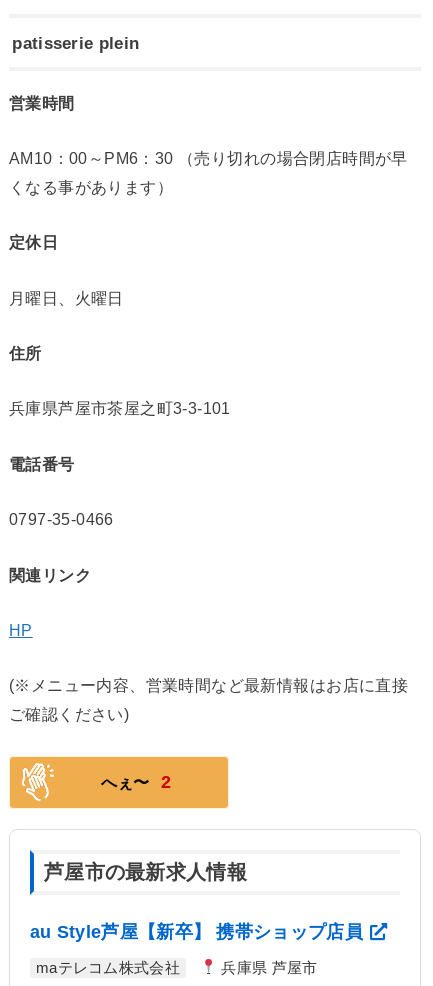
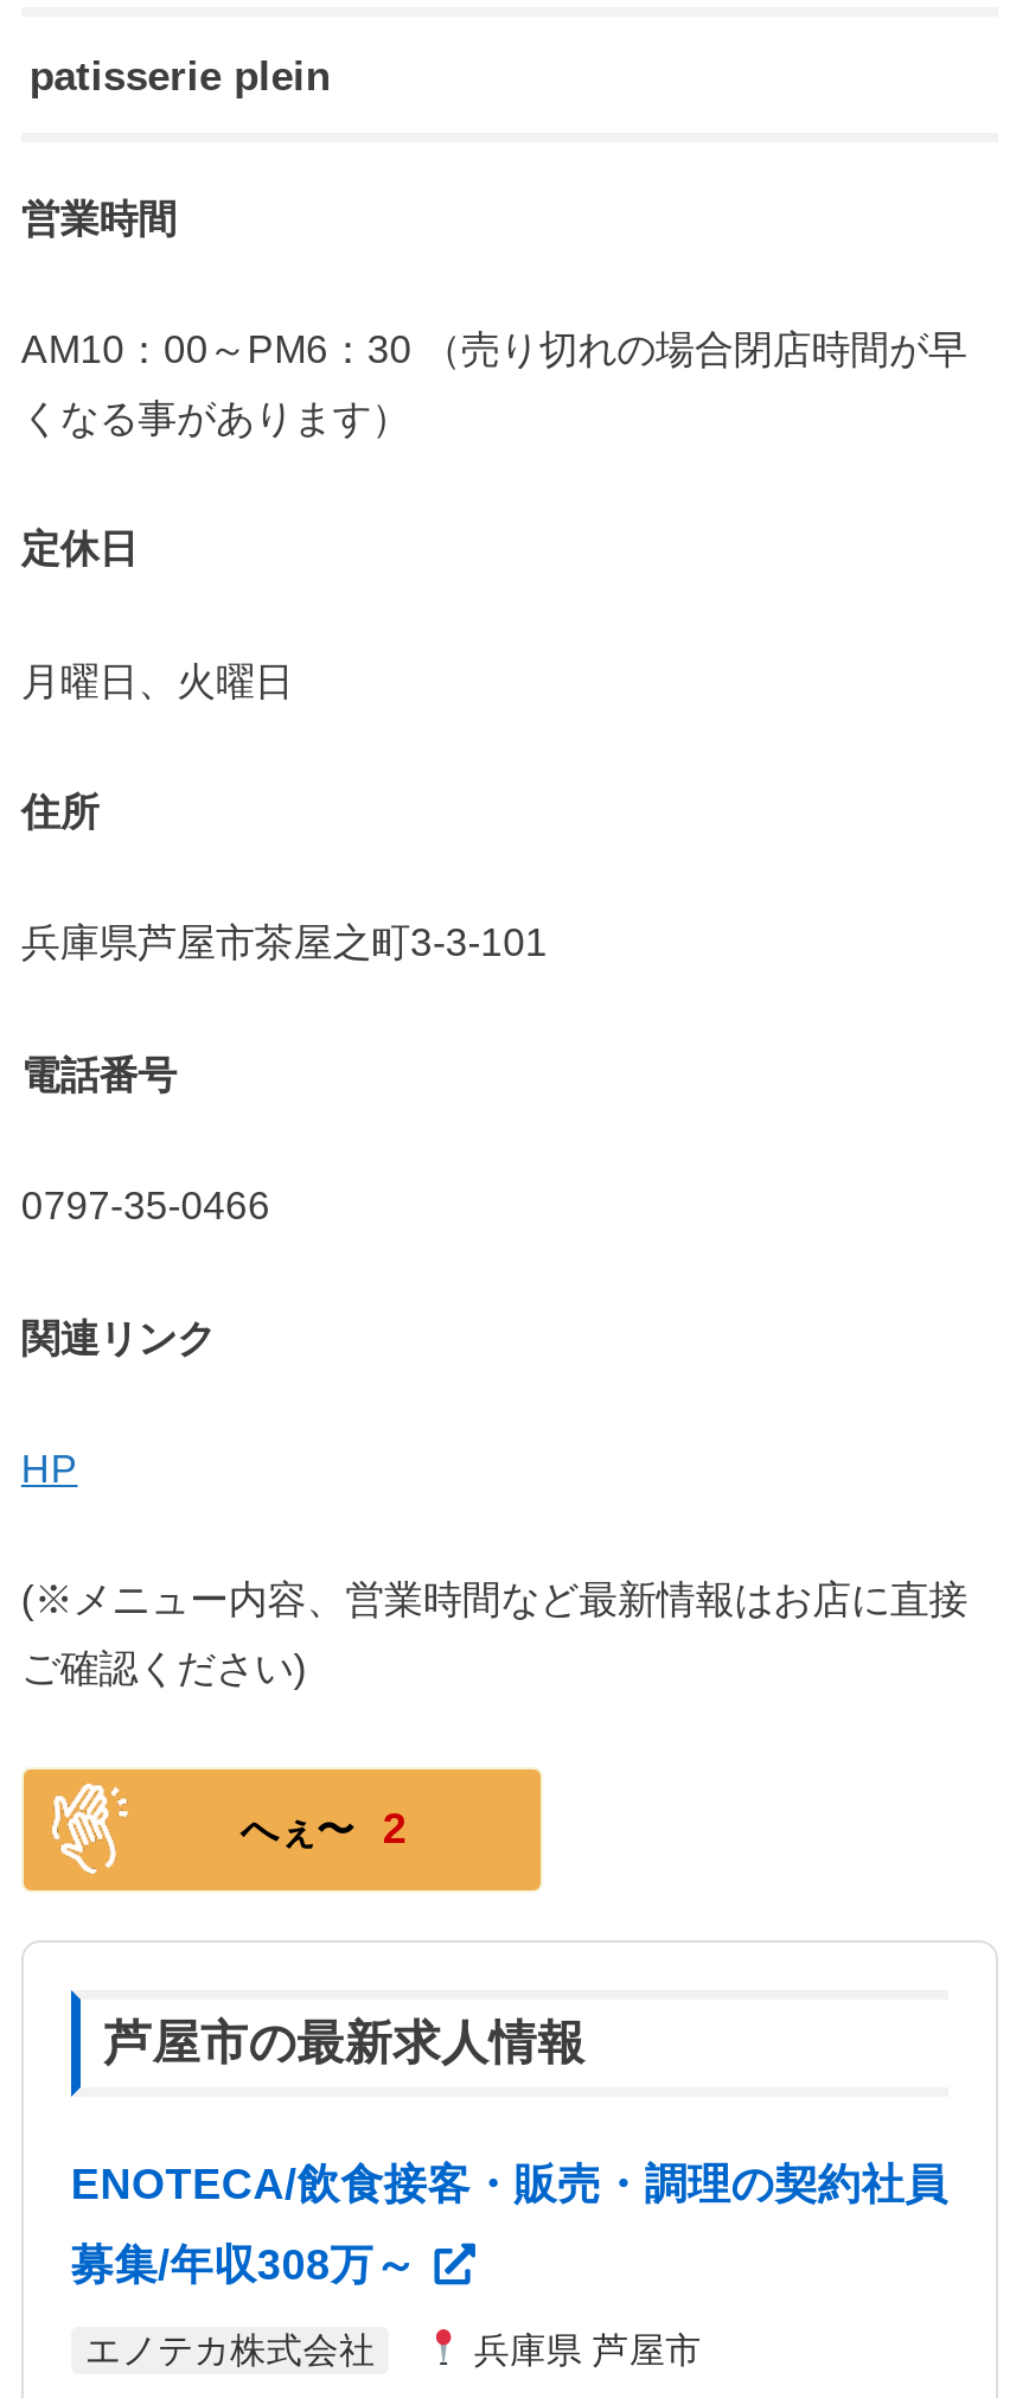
- au Style芦屋【新卒】 携帯ショップ店員
- maテレコム株式会社
+ ENOTECA/飲食接客・販売・調理の契約社員
+ 募集/年収308万～
+ エノテカ株式会社
